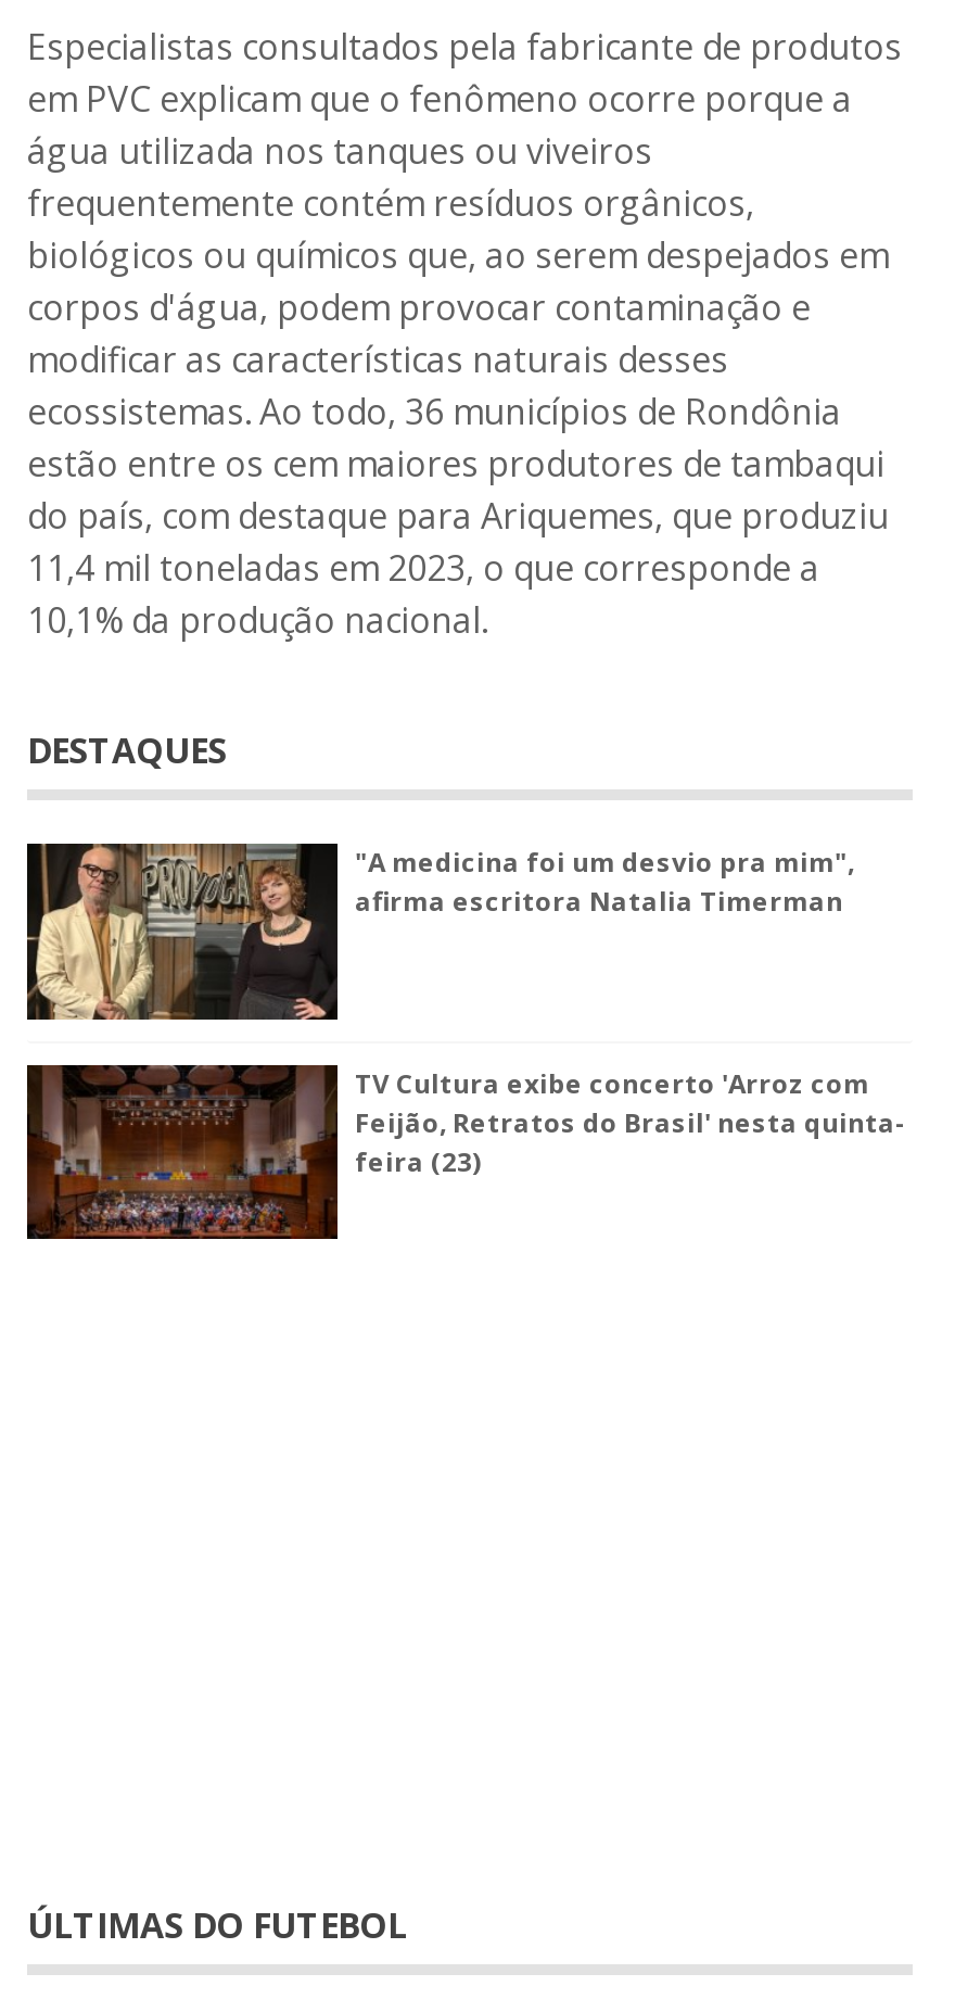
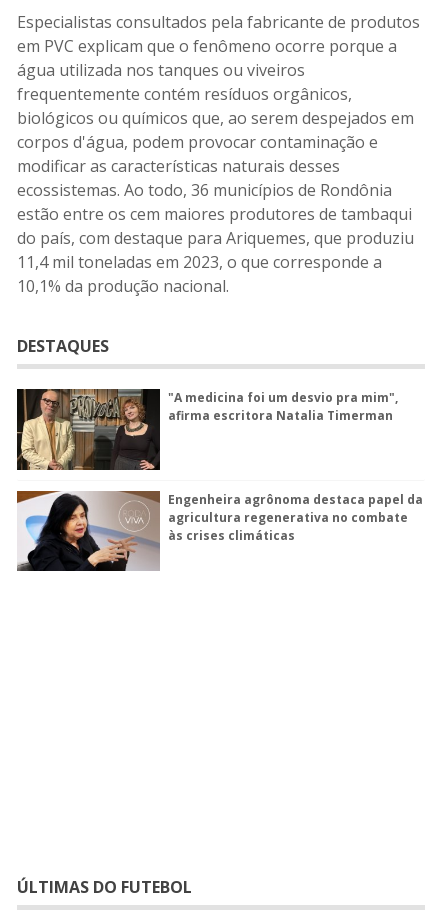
- [image]
- TV Cultura exibe concerto 'Arroz com
- Feijão, Retratos do Brasil' nesta quinta-
- feira (23)
+ [image]
+ Engenheira agrônoma destaca papel da
+ agricultura regenerativa no combate
+ às crises climáticas
